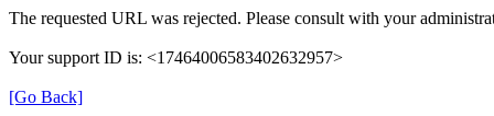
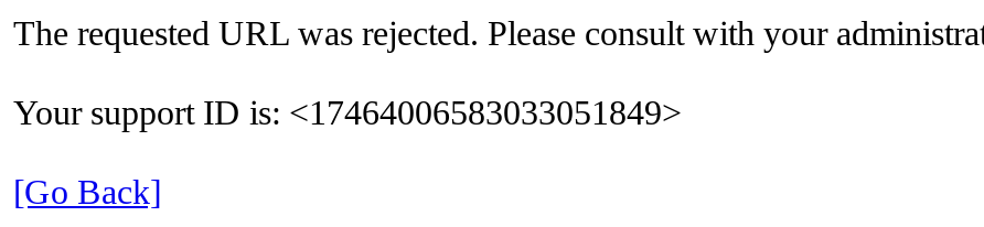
- Your support ID is: <17464006583402632957>
+ Your support ID is: <17464006583033051849>
